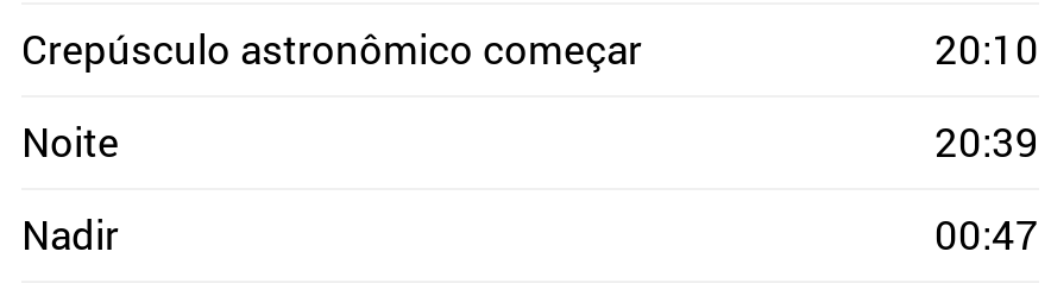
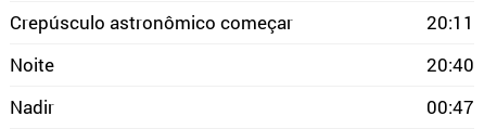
- 20:10
+ 20:11

- 20:39
+ 20:40
